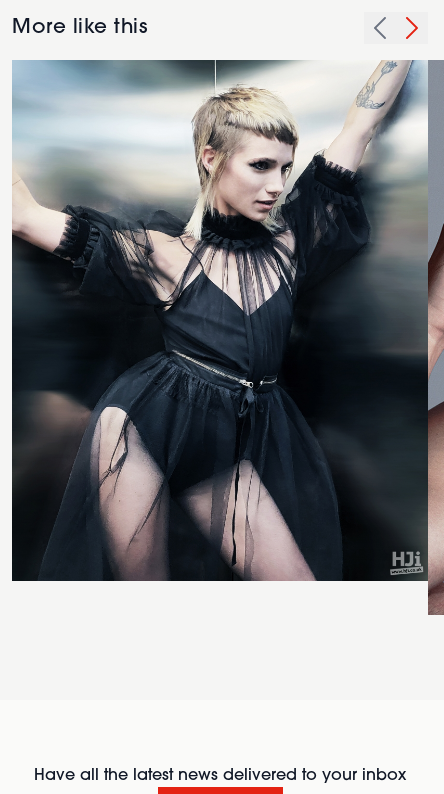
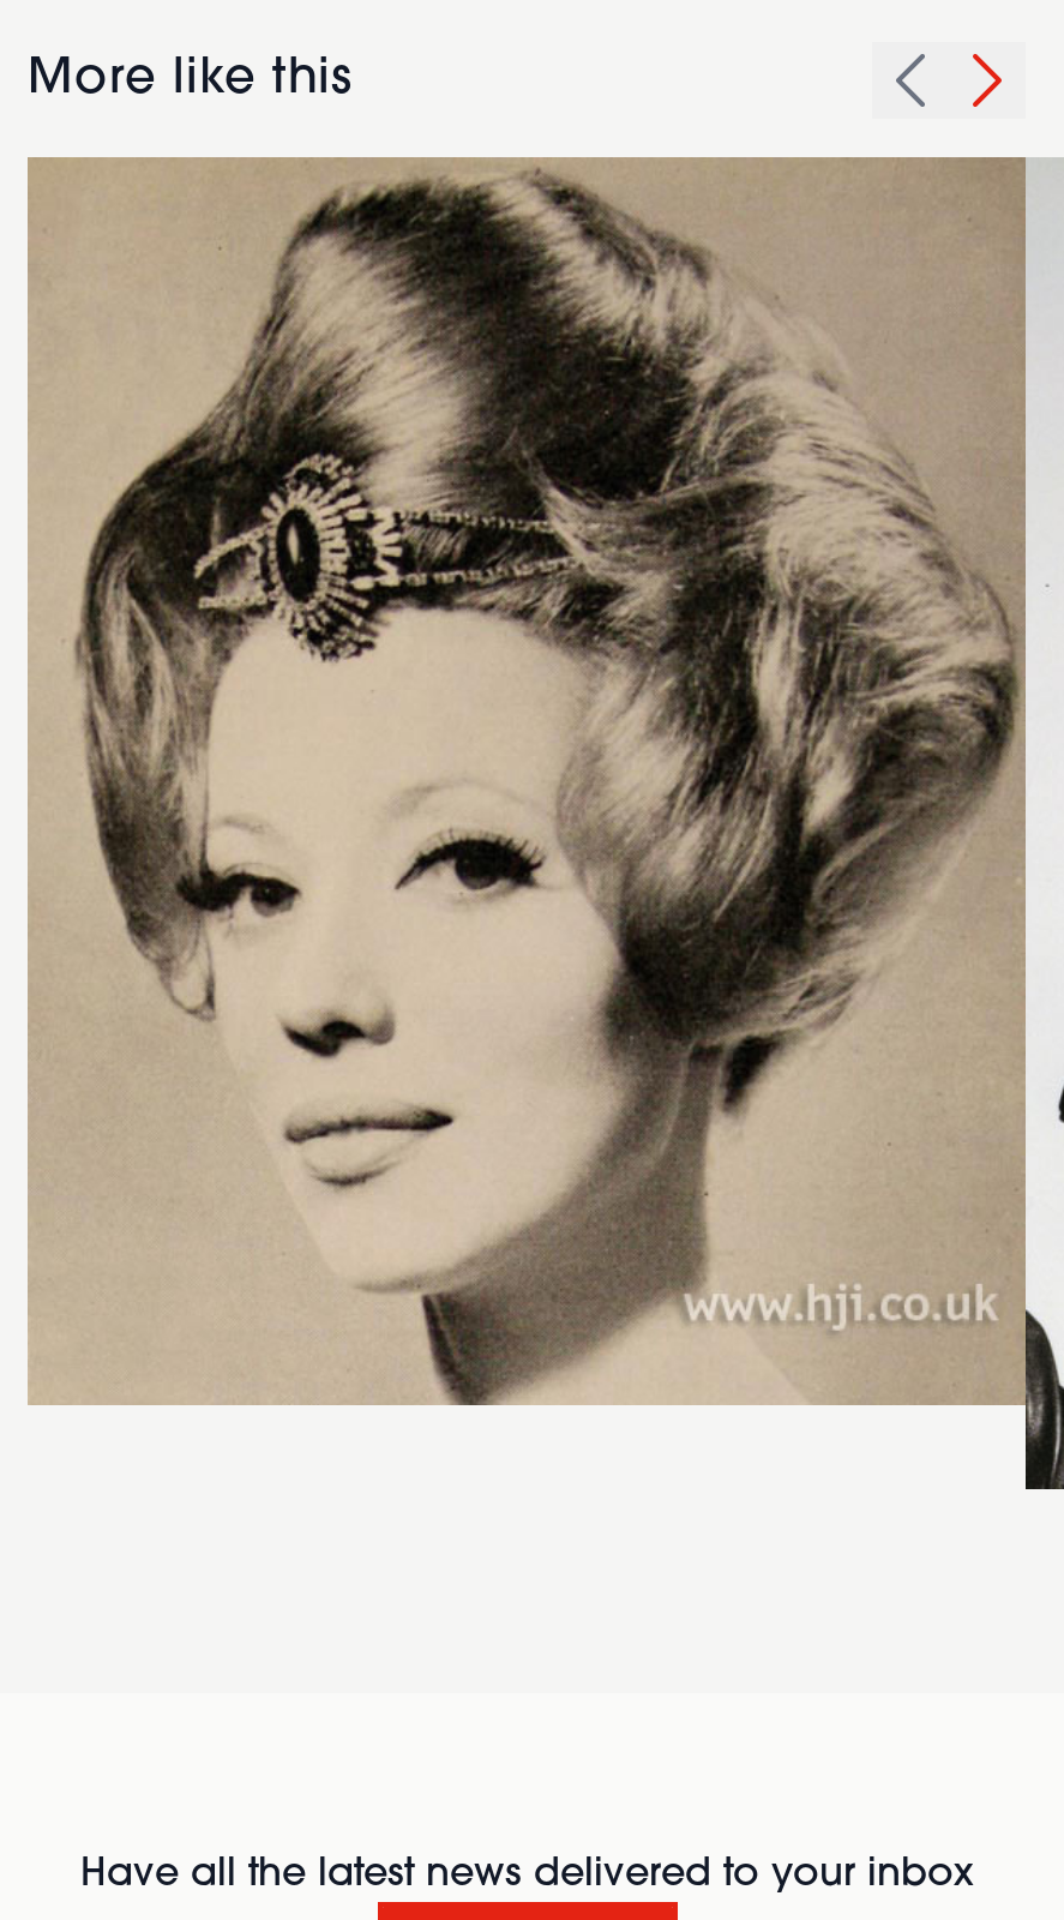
- [image]
+ [image]
